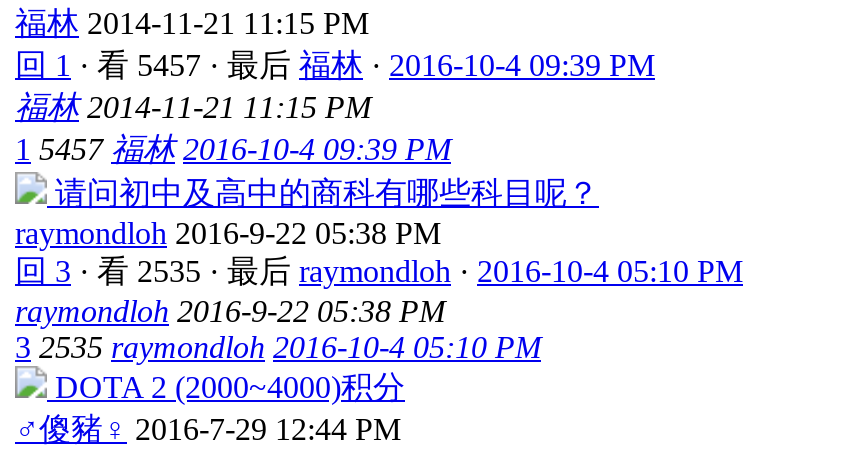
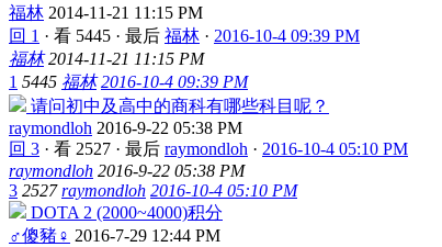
- 回 1 · 看 5457 · 最后福林· 2016-10-4 09:39 PM
+ 回 1 · 看 5445 · 最后福林· 2016-10-4 09:39 PM

- 1 5457 福林 2016-10-4 09:39 PM
+ 1 5445 福林 2016-10-4 09:39 PM

- 回 3 · 看 2535 · 最后raymondloh · 2016-10-4 05:10 PM
+ 回 3 · 看 2527 · 最后raymondloh · 2016-10-4 05:10 PM

- 3 2535 raymondloh 2016-10-4 05:10 PM
+ 3 2527 raymondloh 2016-10-4 05:10 PM
